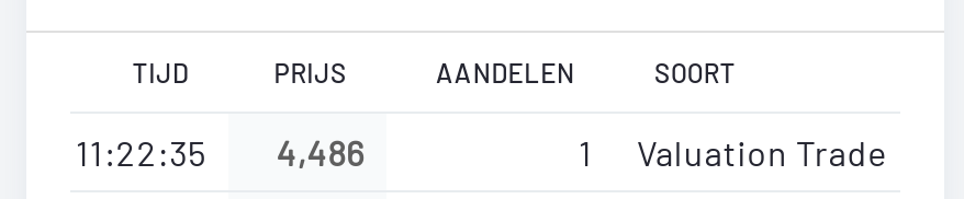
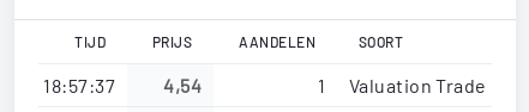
- 11:22:35
+ 18:57:37

- 4,486
+ 4,54
